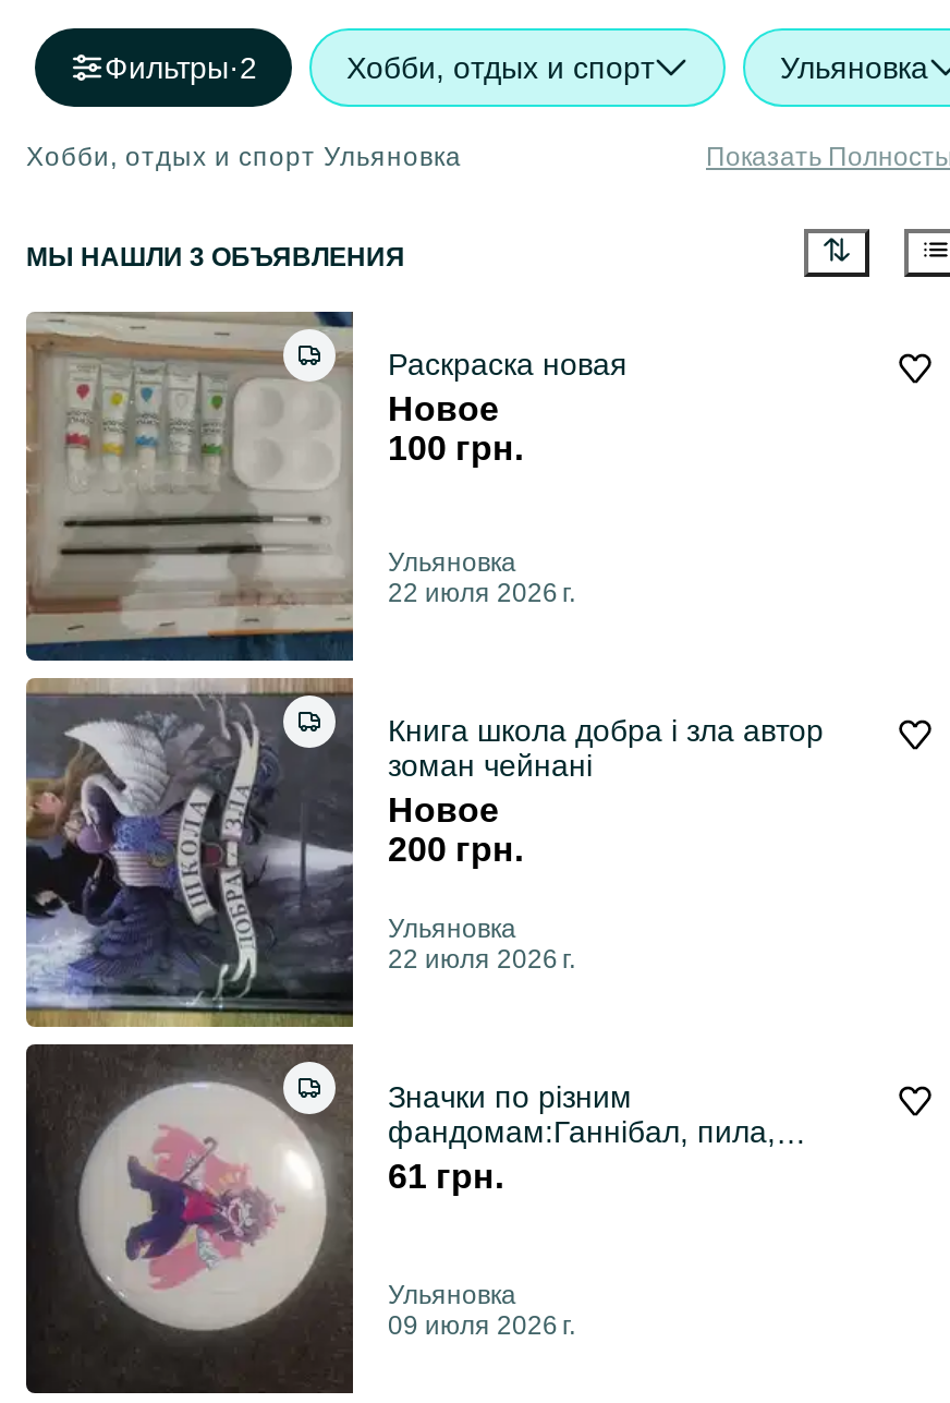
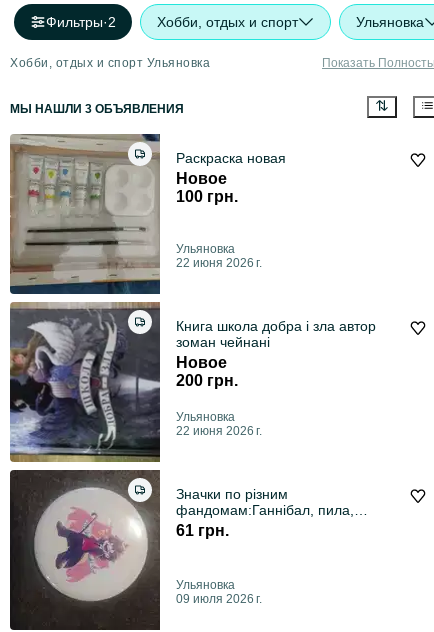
- 22 июля 2026 г.
+ 22 июня 2026 г.

- 22 июля 2026 г.
+ 22 июня 2026 г.
